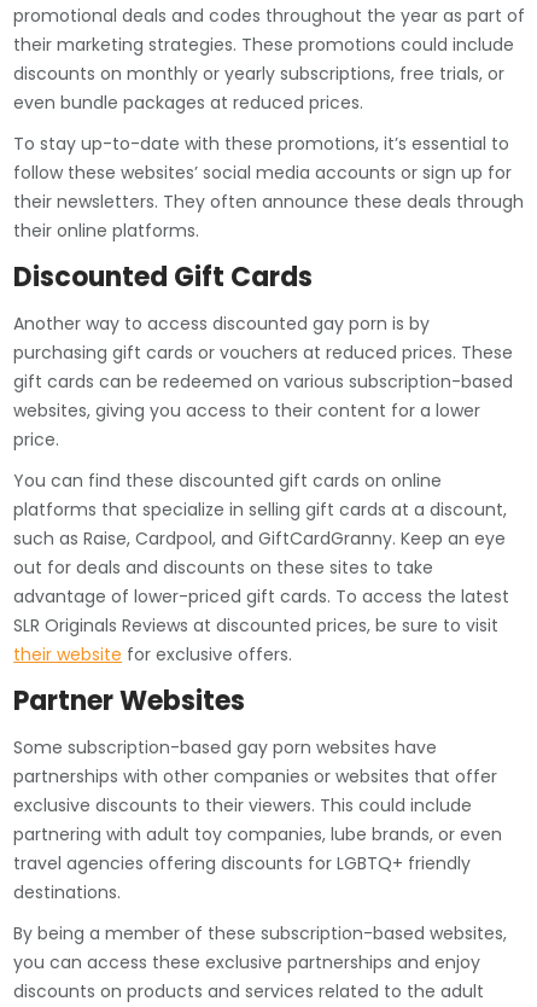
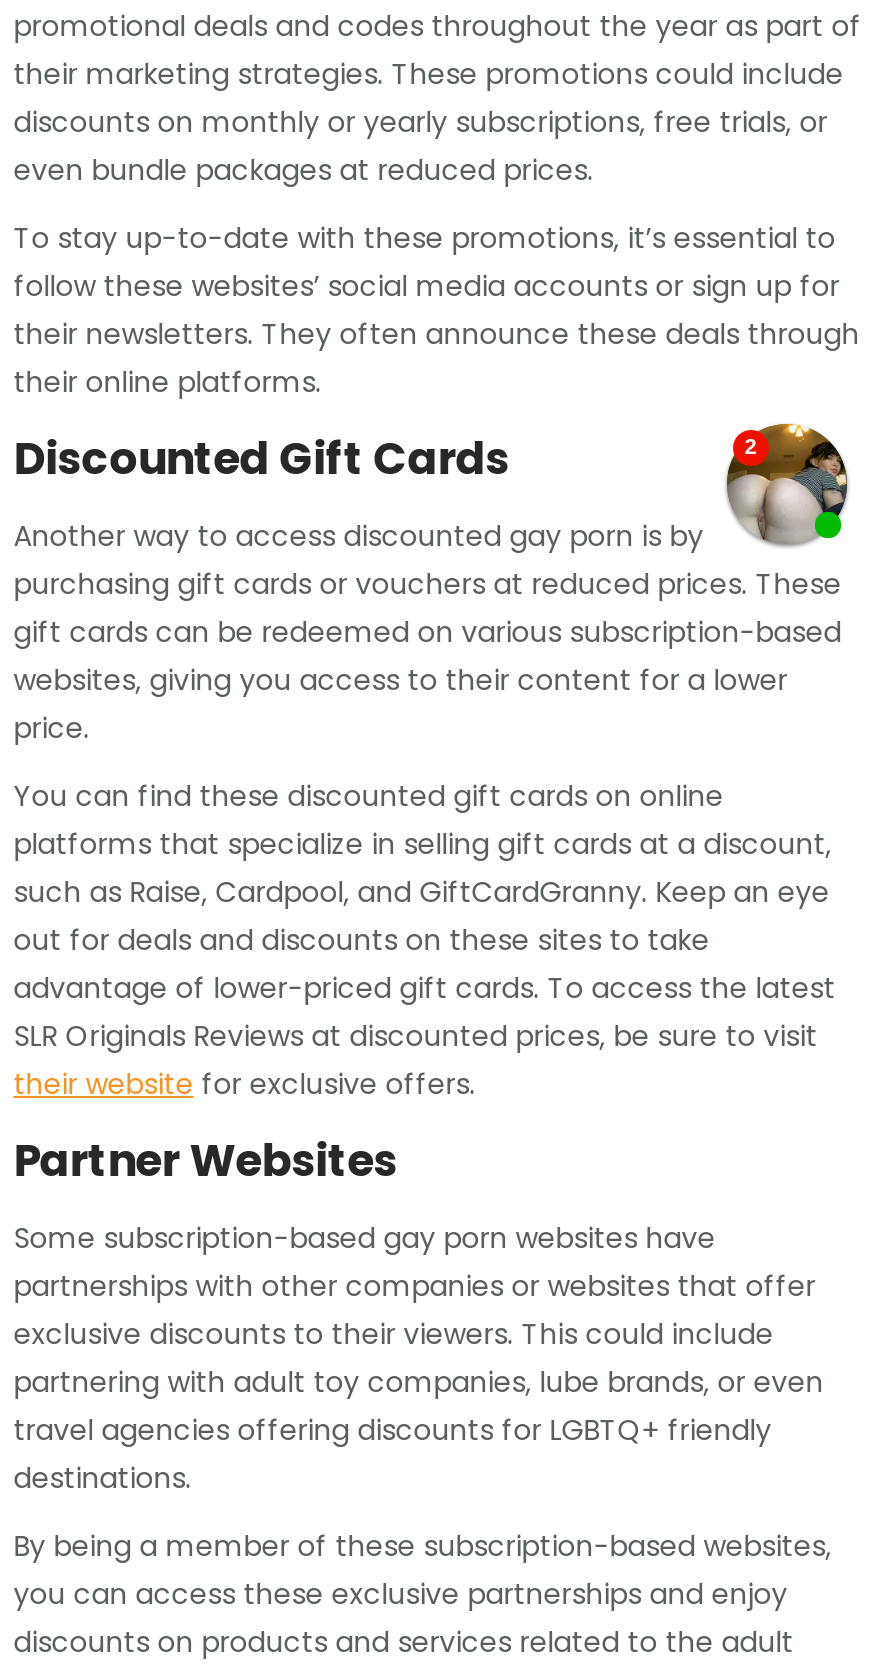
+ [image]
